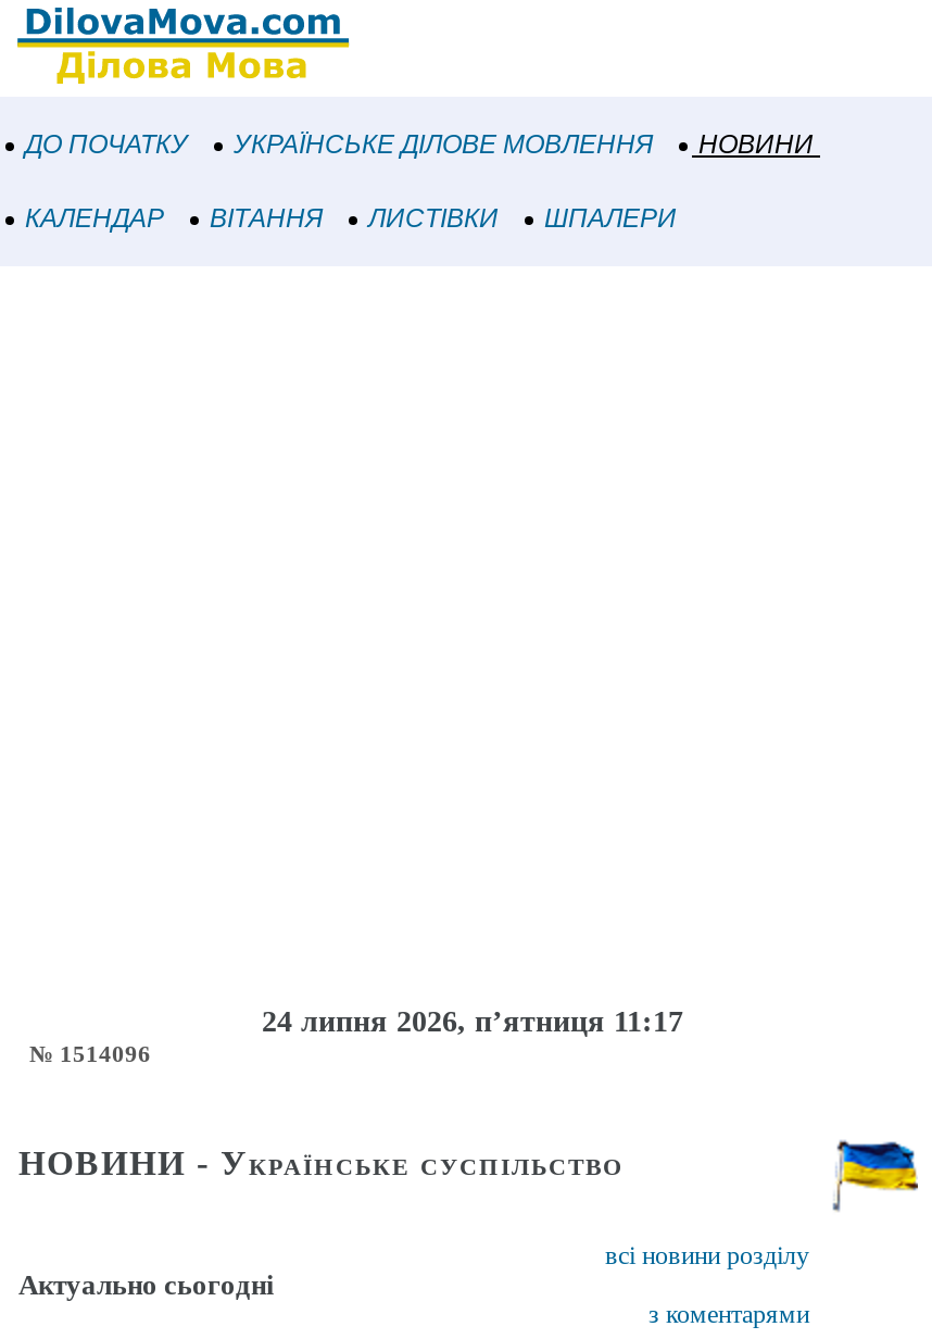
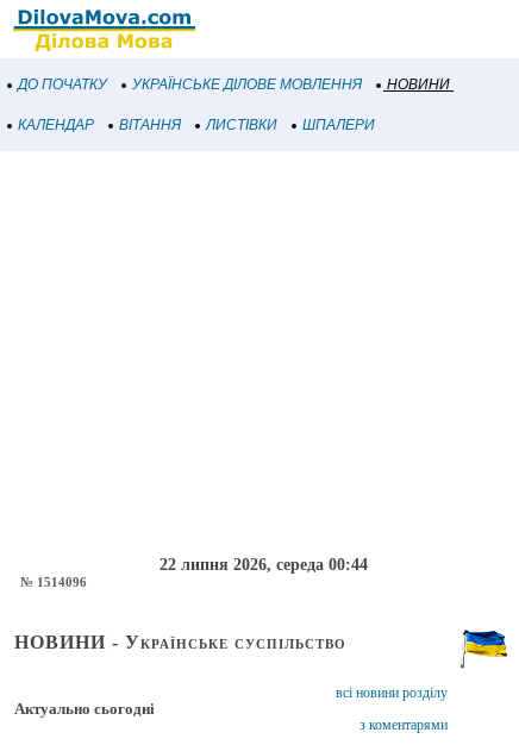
- 24 липня 2026, п’ятниця 11:17
+ 22 липня 2026, середа 00:44
